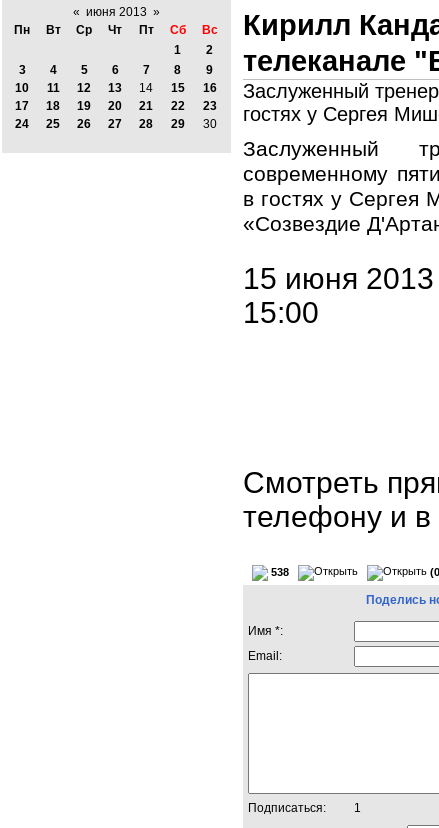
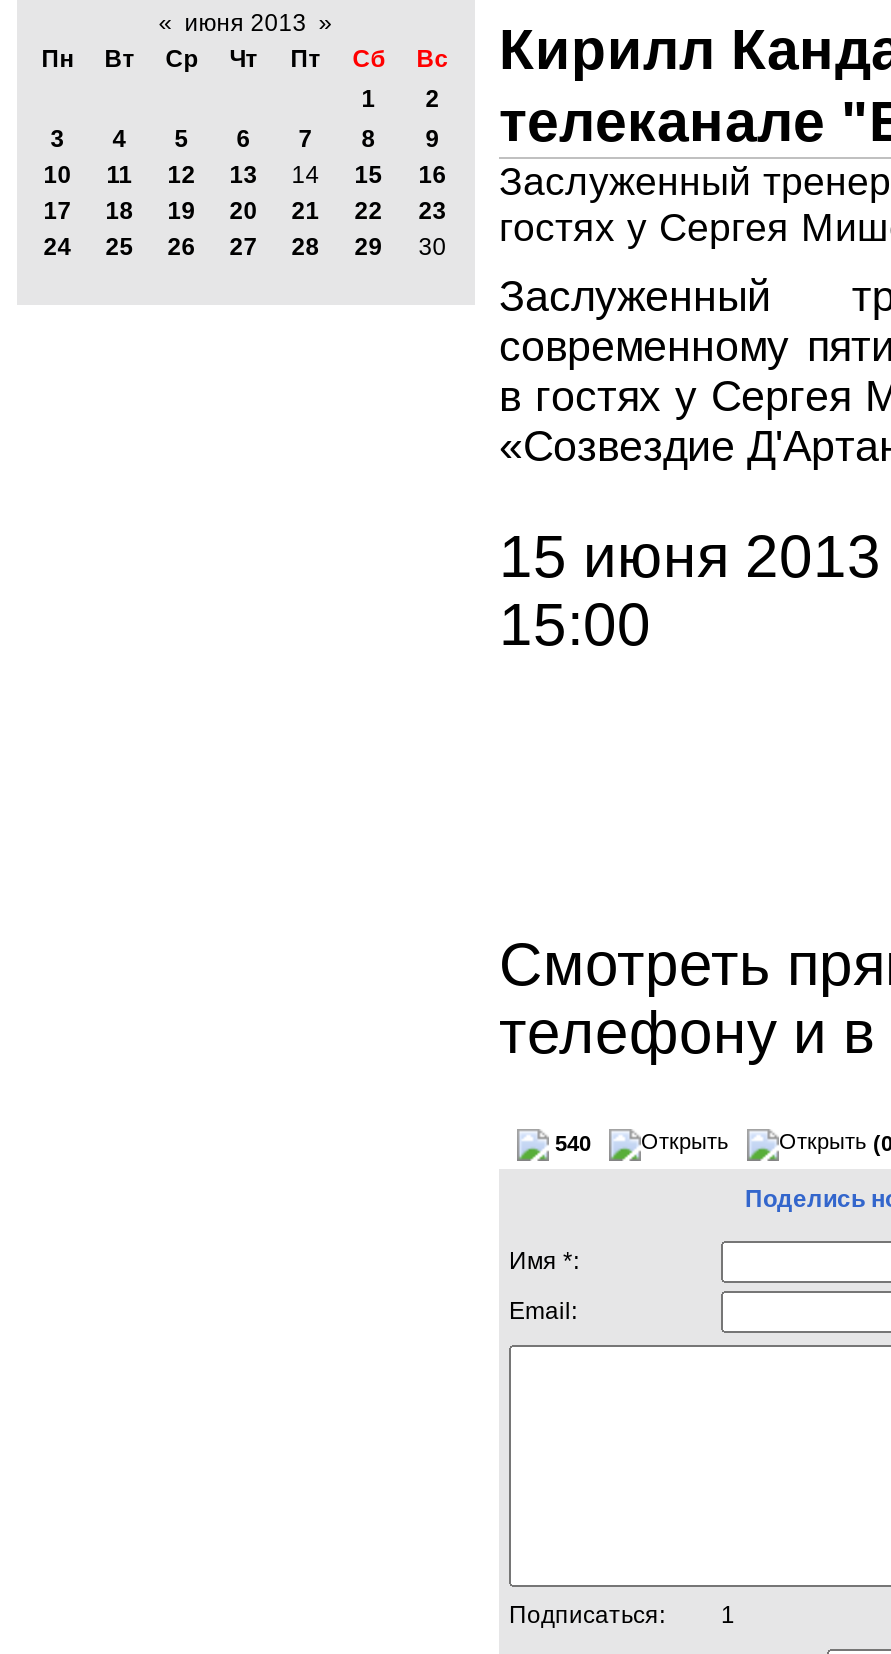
- 538
+ 540
